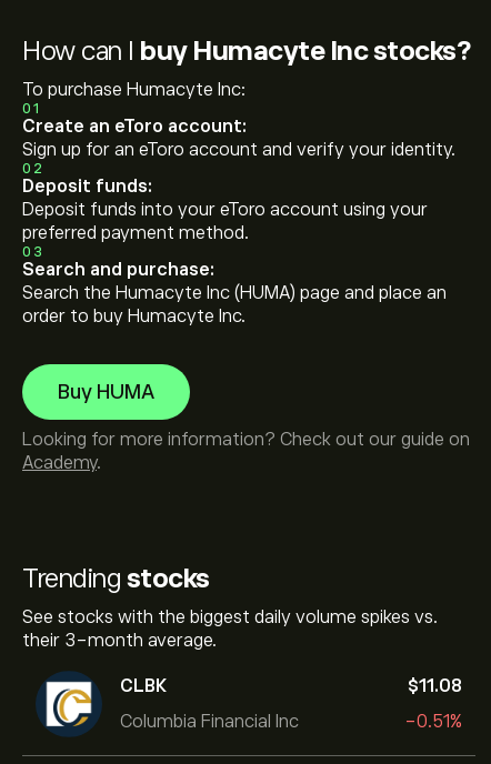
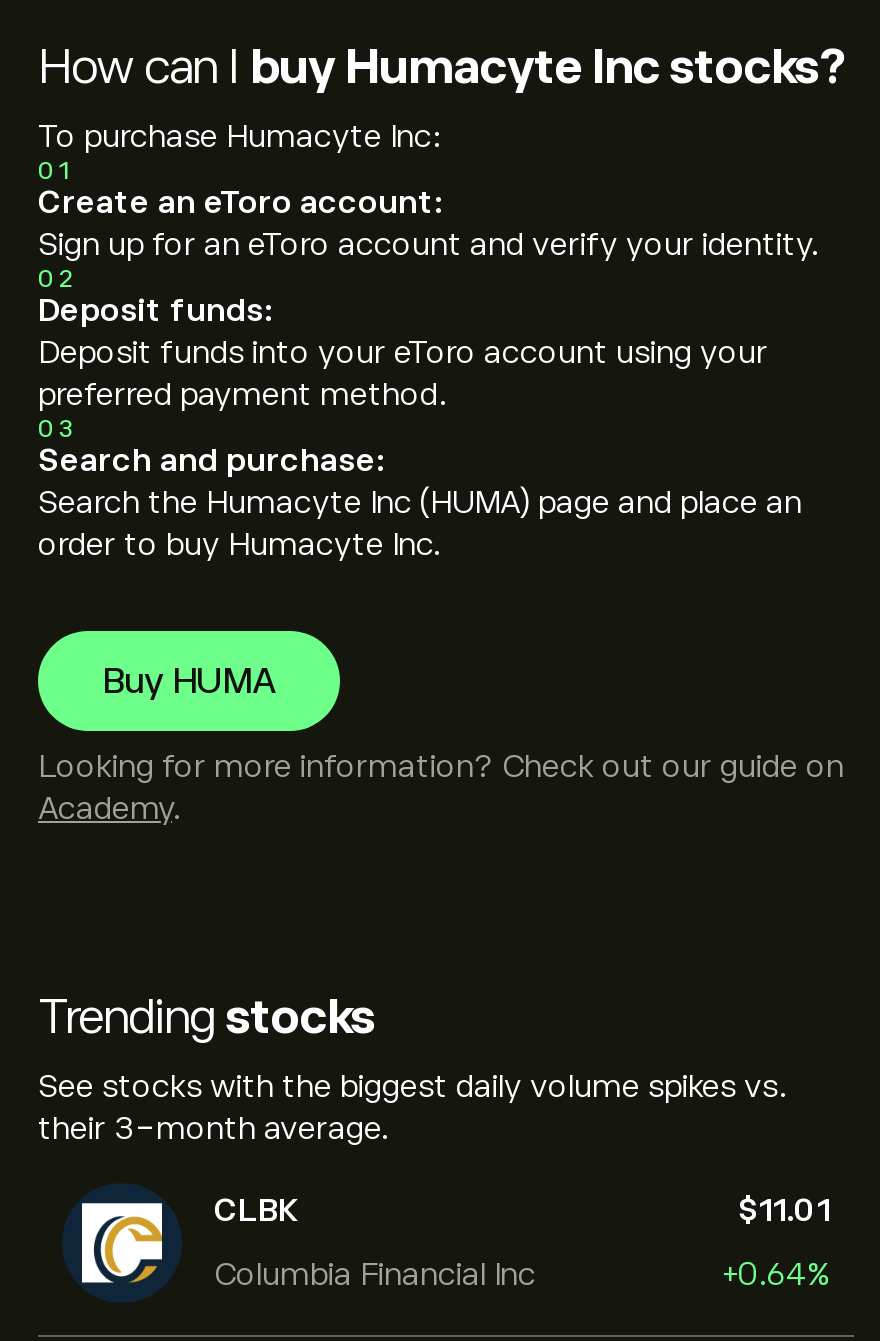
- $11.08
+ $11.01

- -0.51%
+ +0.64%
